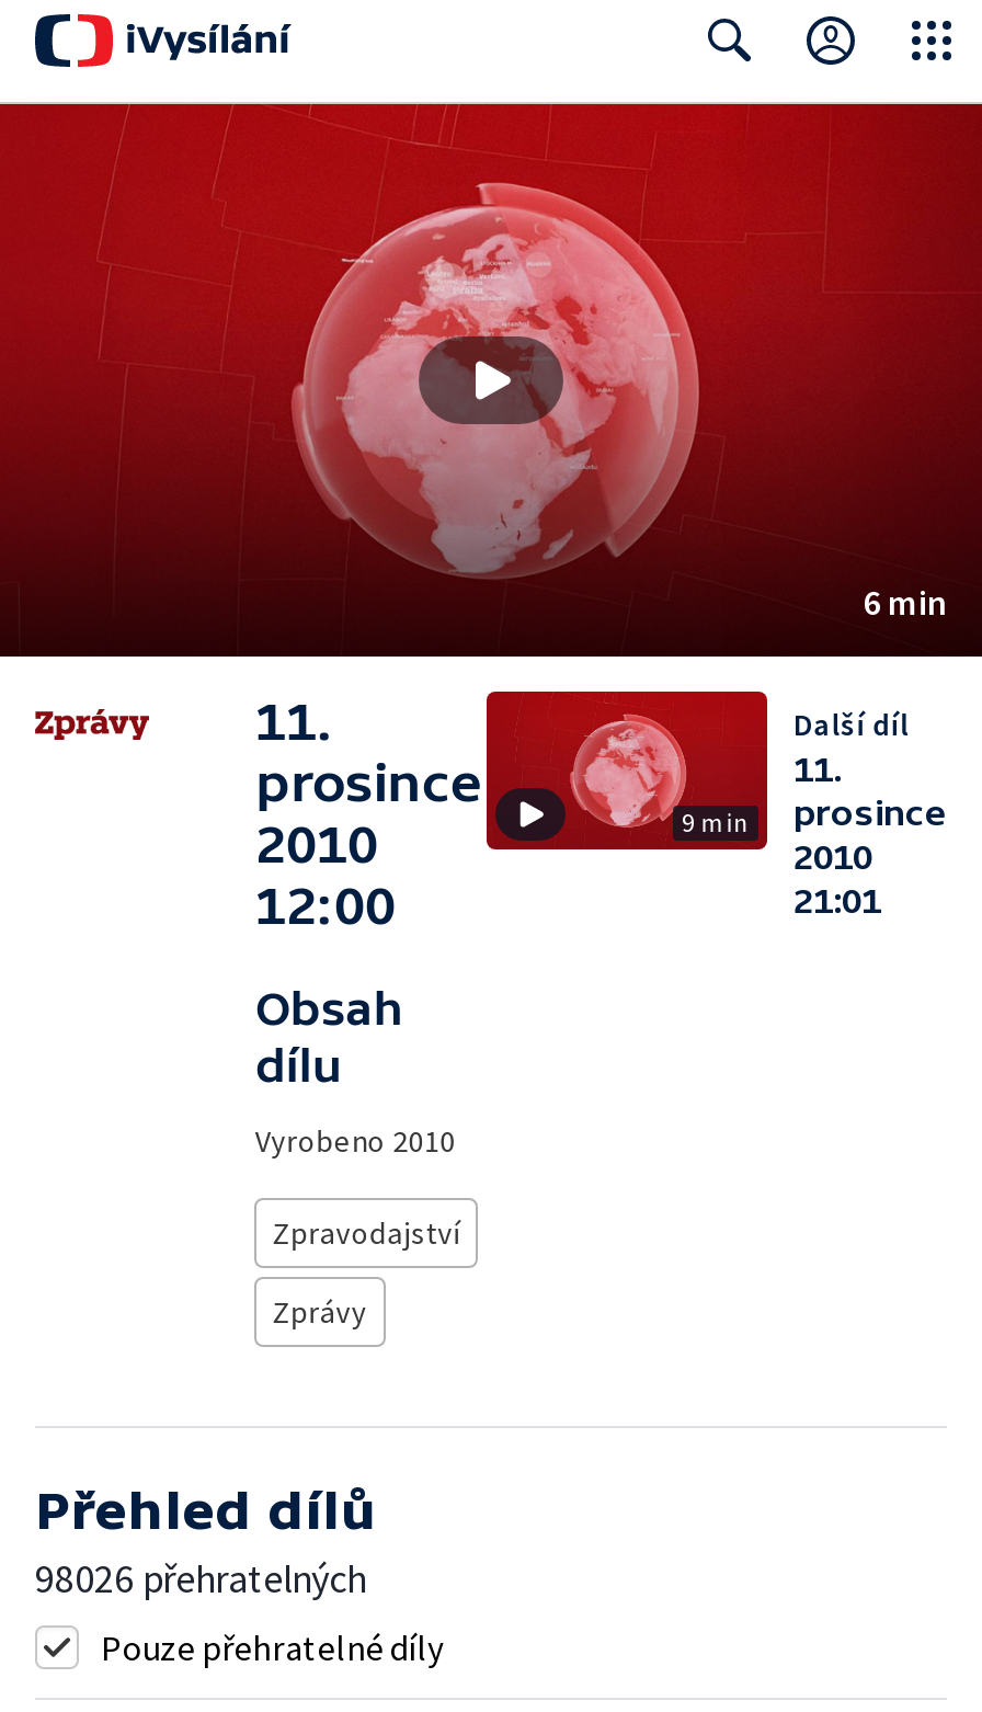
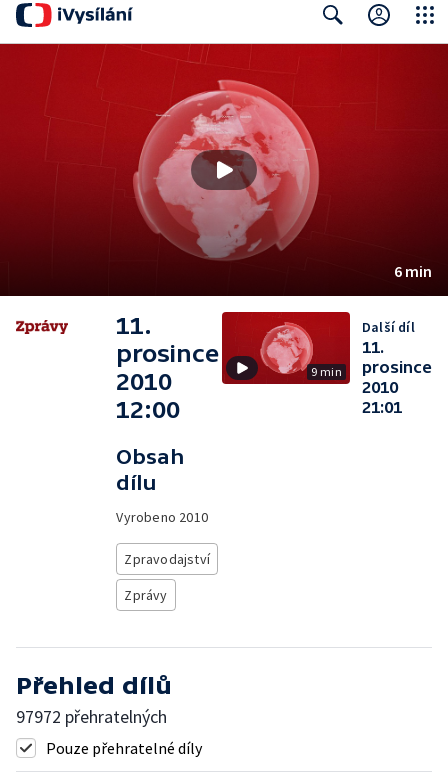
- 98026 přehratelných
+ 97972 přehratelných
